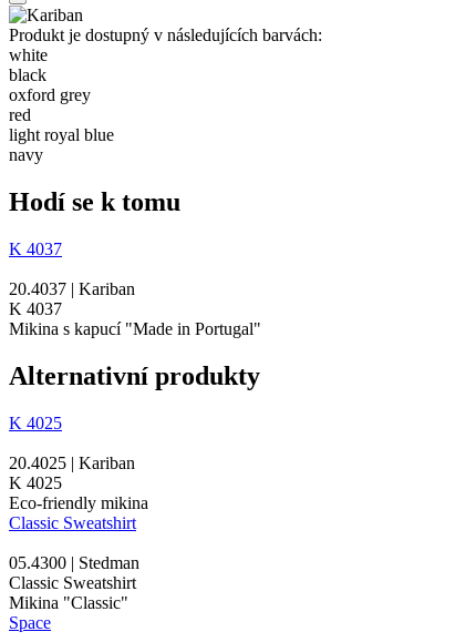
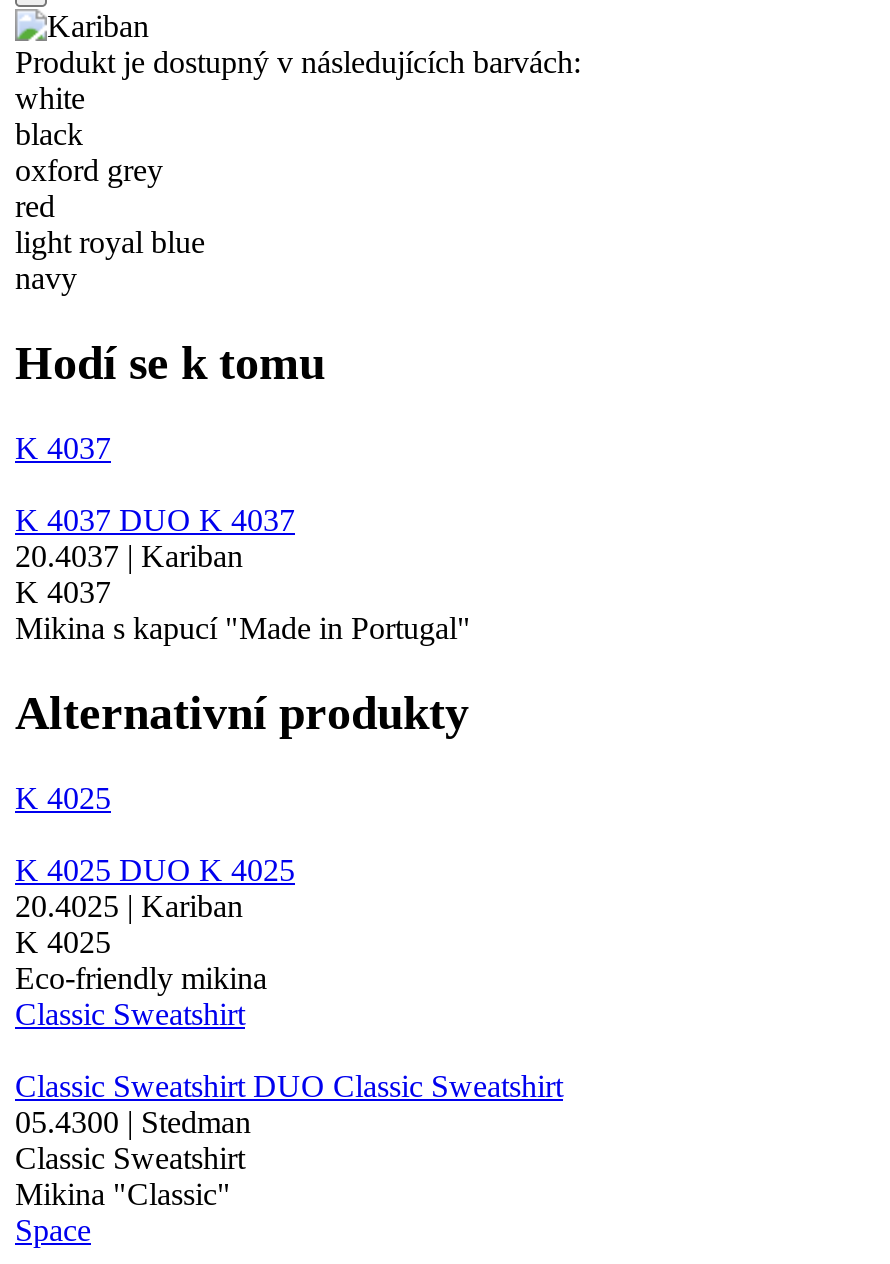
+ K 4037 DUO K 4037

+ K 4025 DUO K 4025

+ Classic Sweatshirt DUO Classic Sweatshirt
